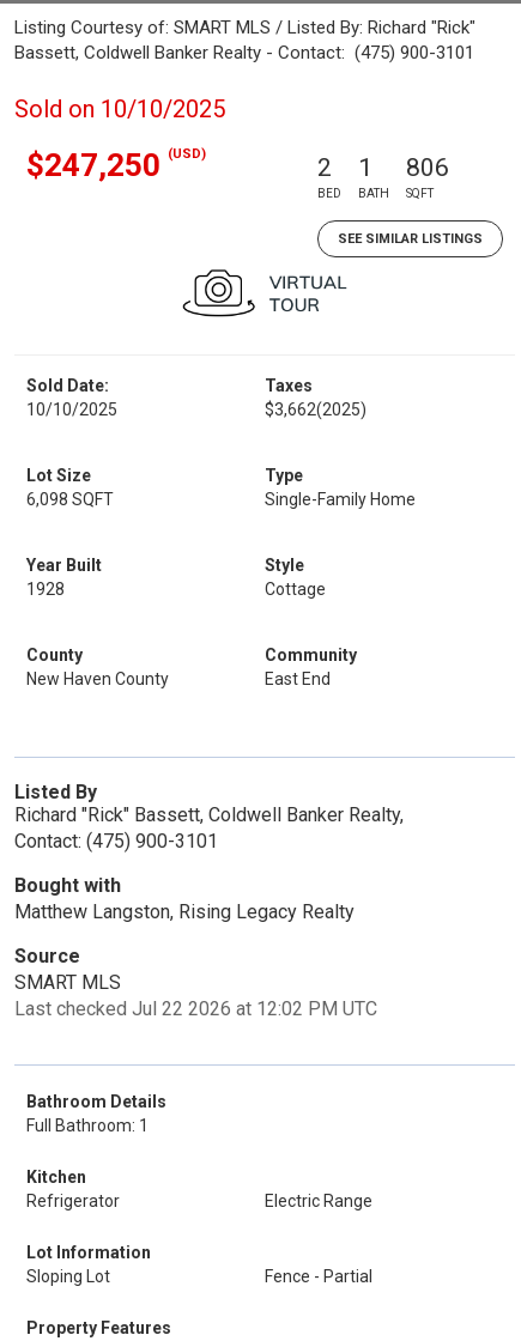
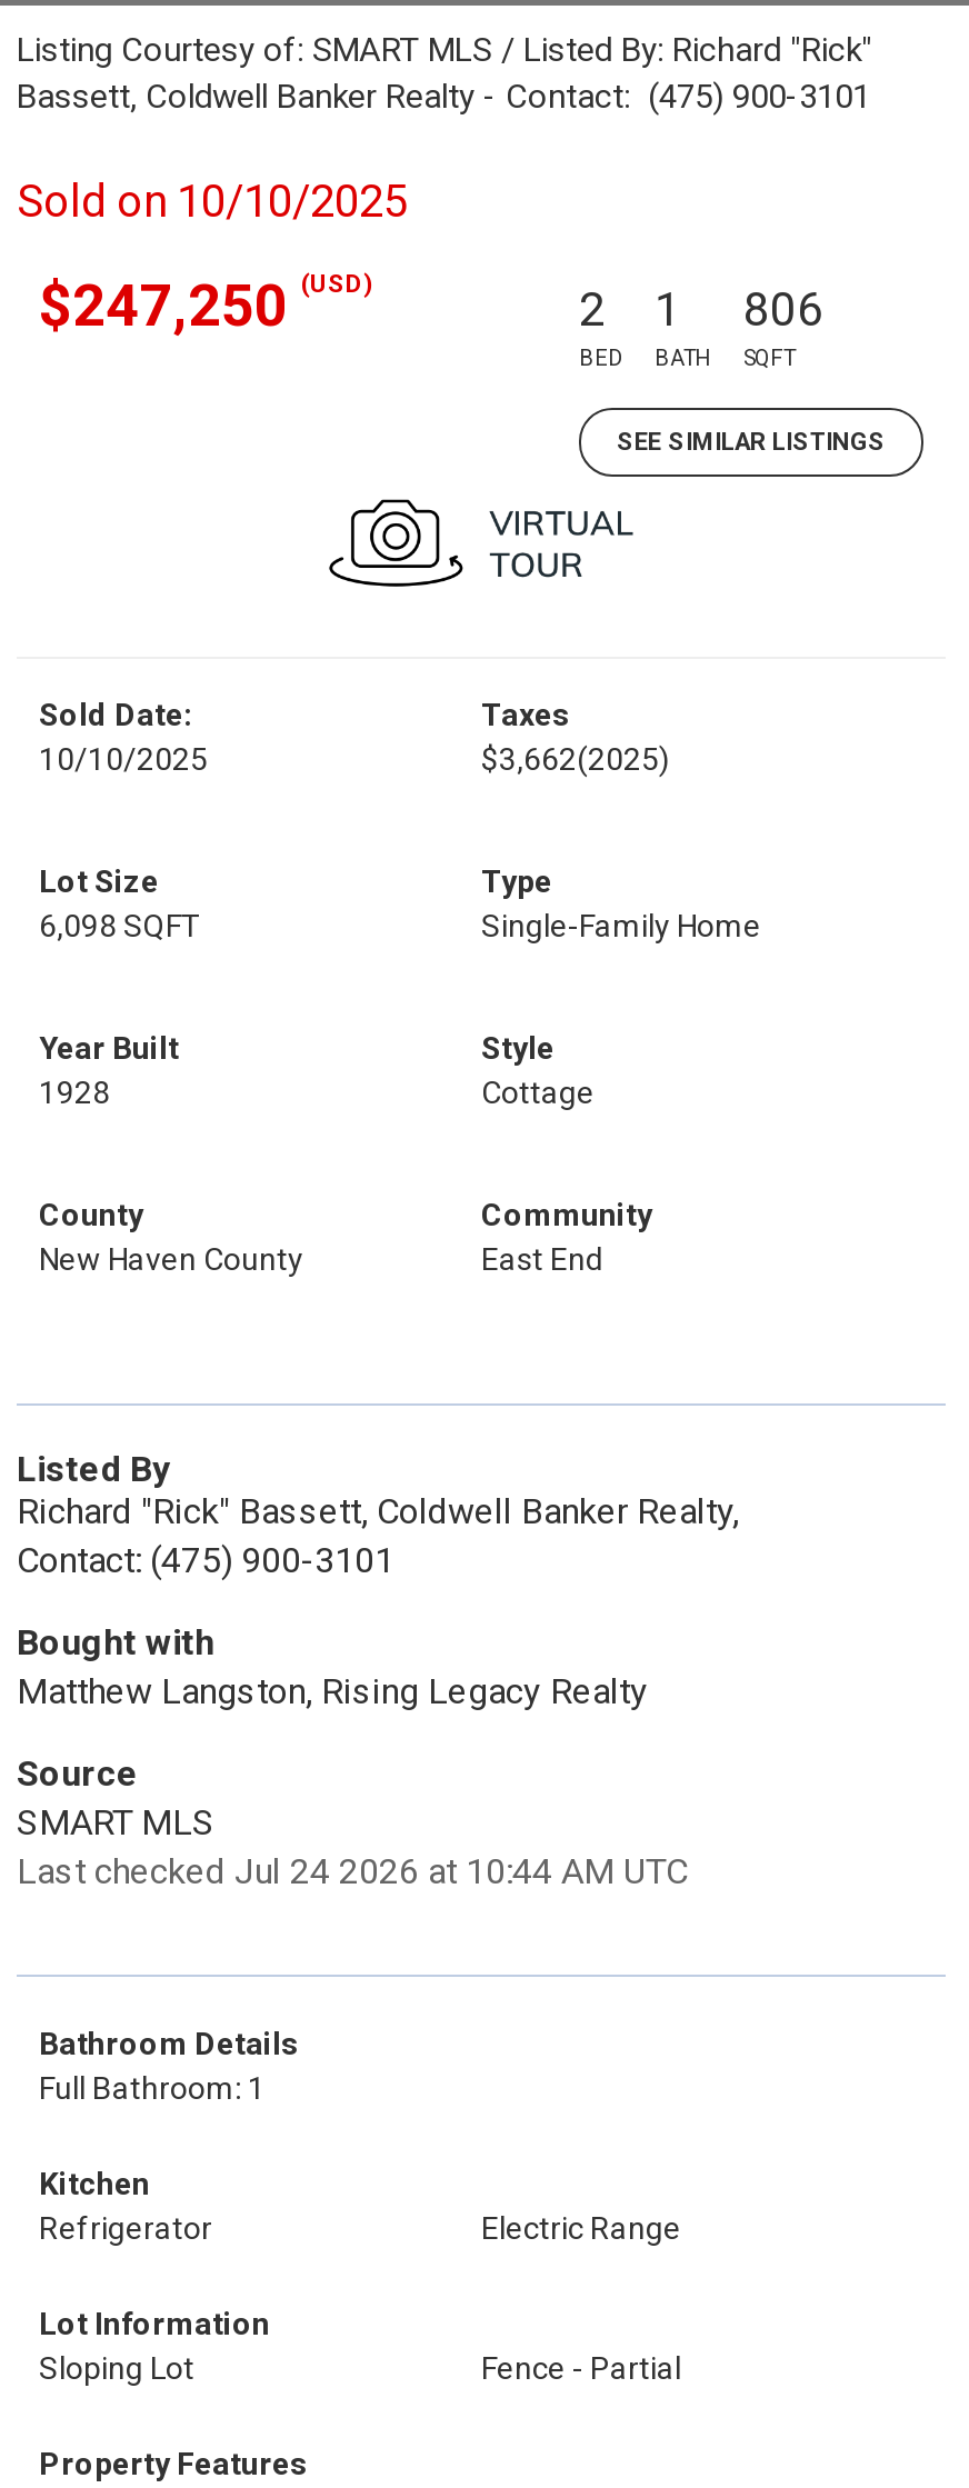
- Last checked Jul 22 2026 at 12:02 PM UTC
+ Last checked Jul 24 2026 at 10:44 AM UTC
